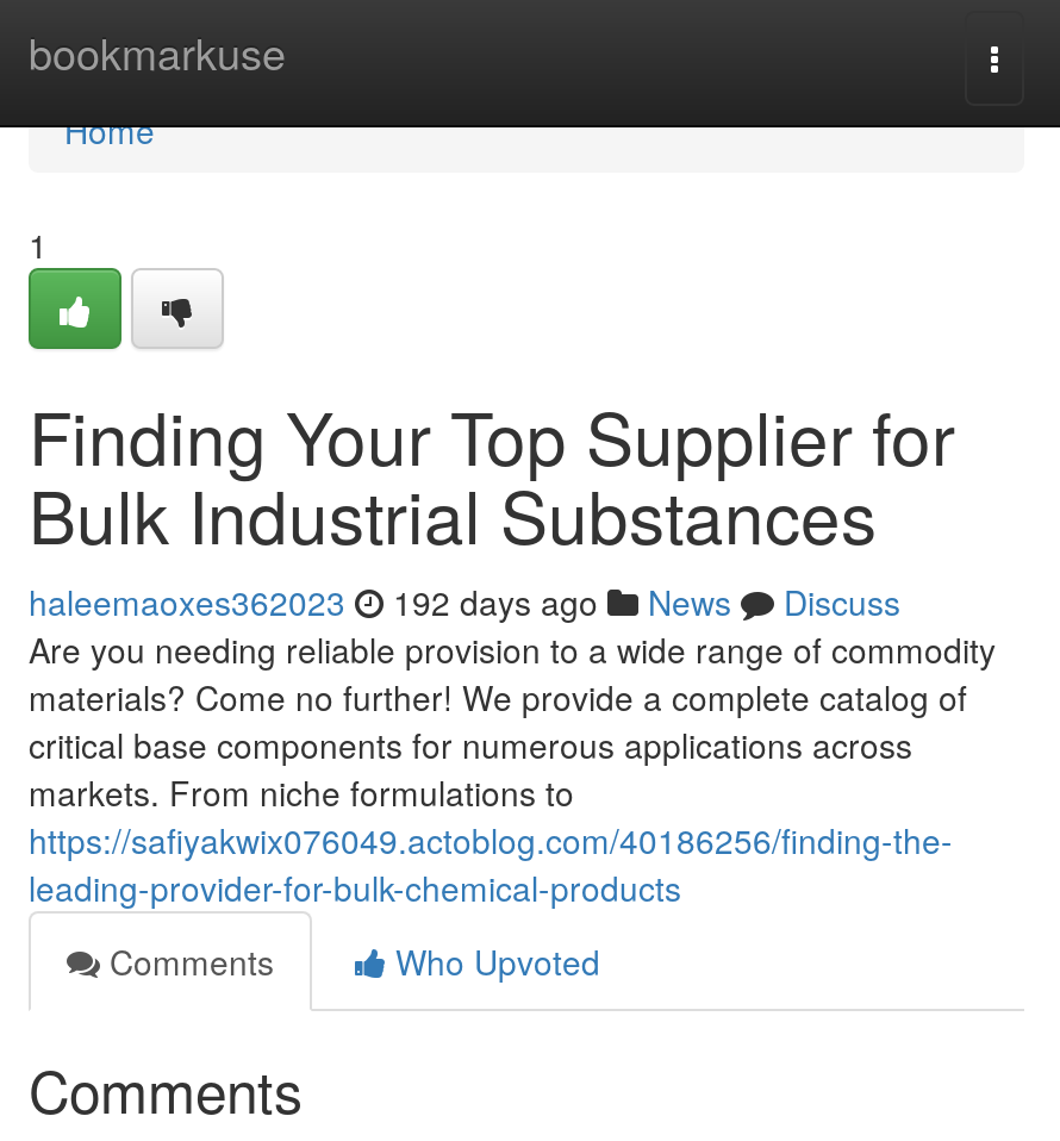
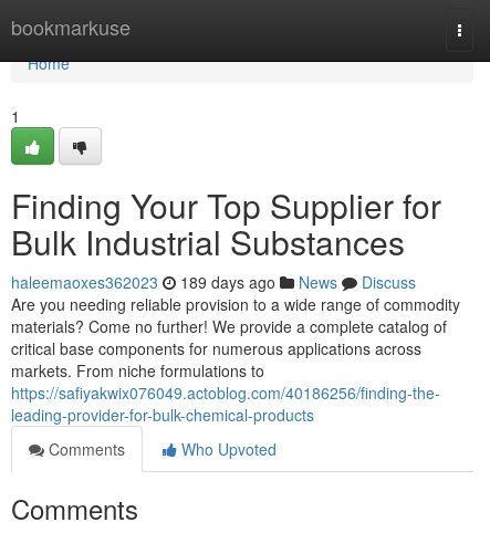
- haleemaoxes362023 192 days ago News Discuss
+ haleemaoxes362023 189 days ago News Discuss
